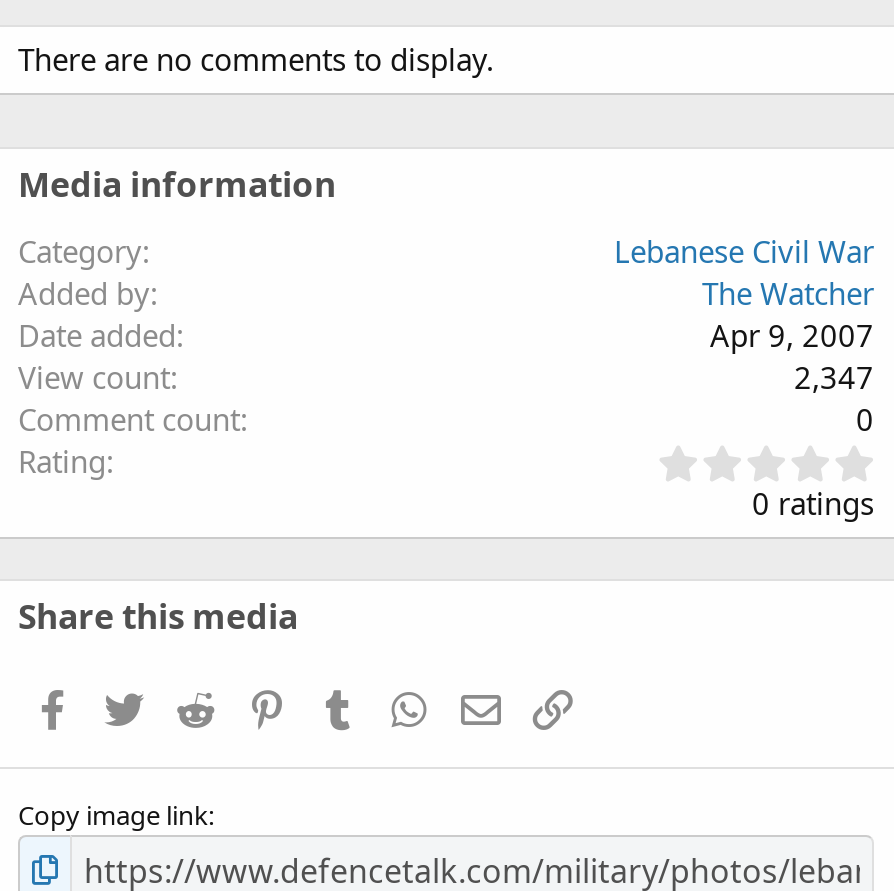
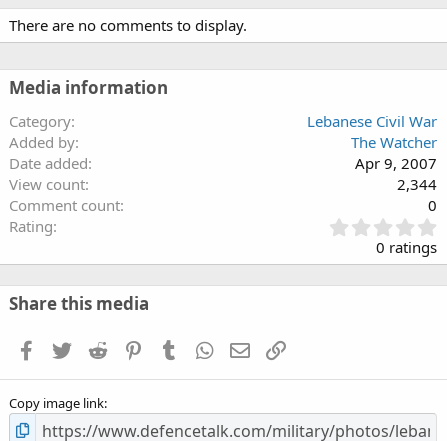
- 2,347
+ 2,344
